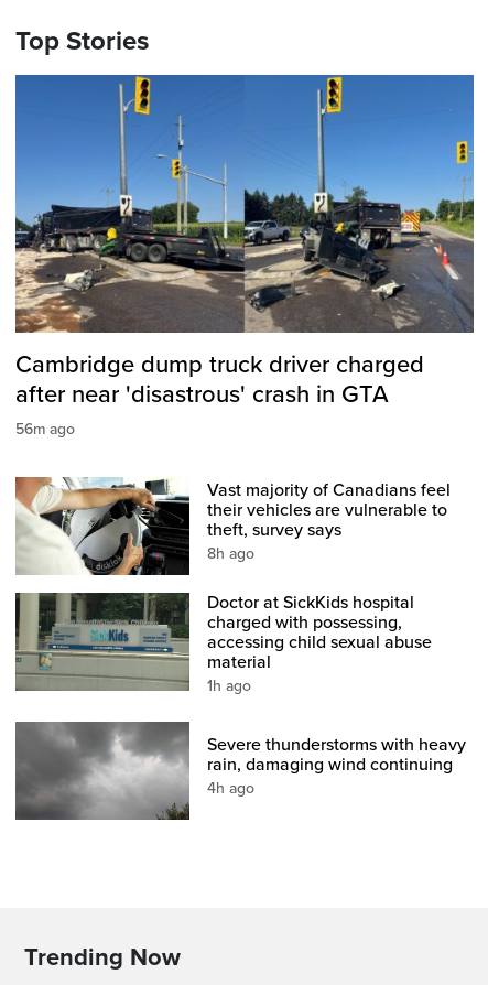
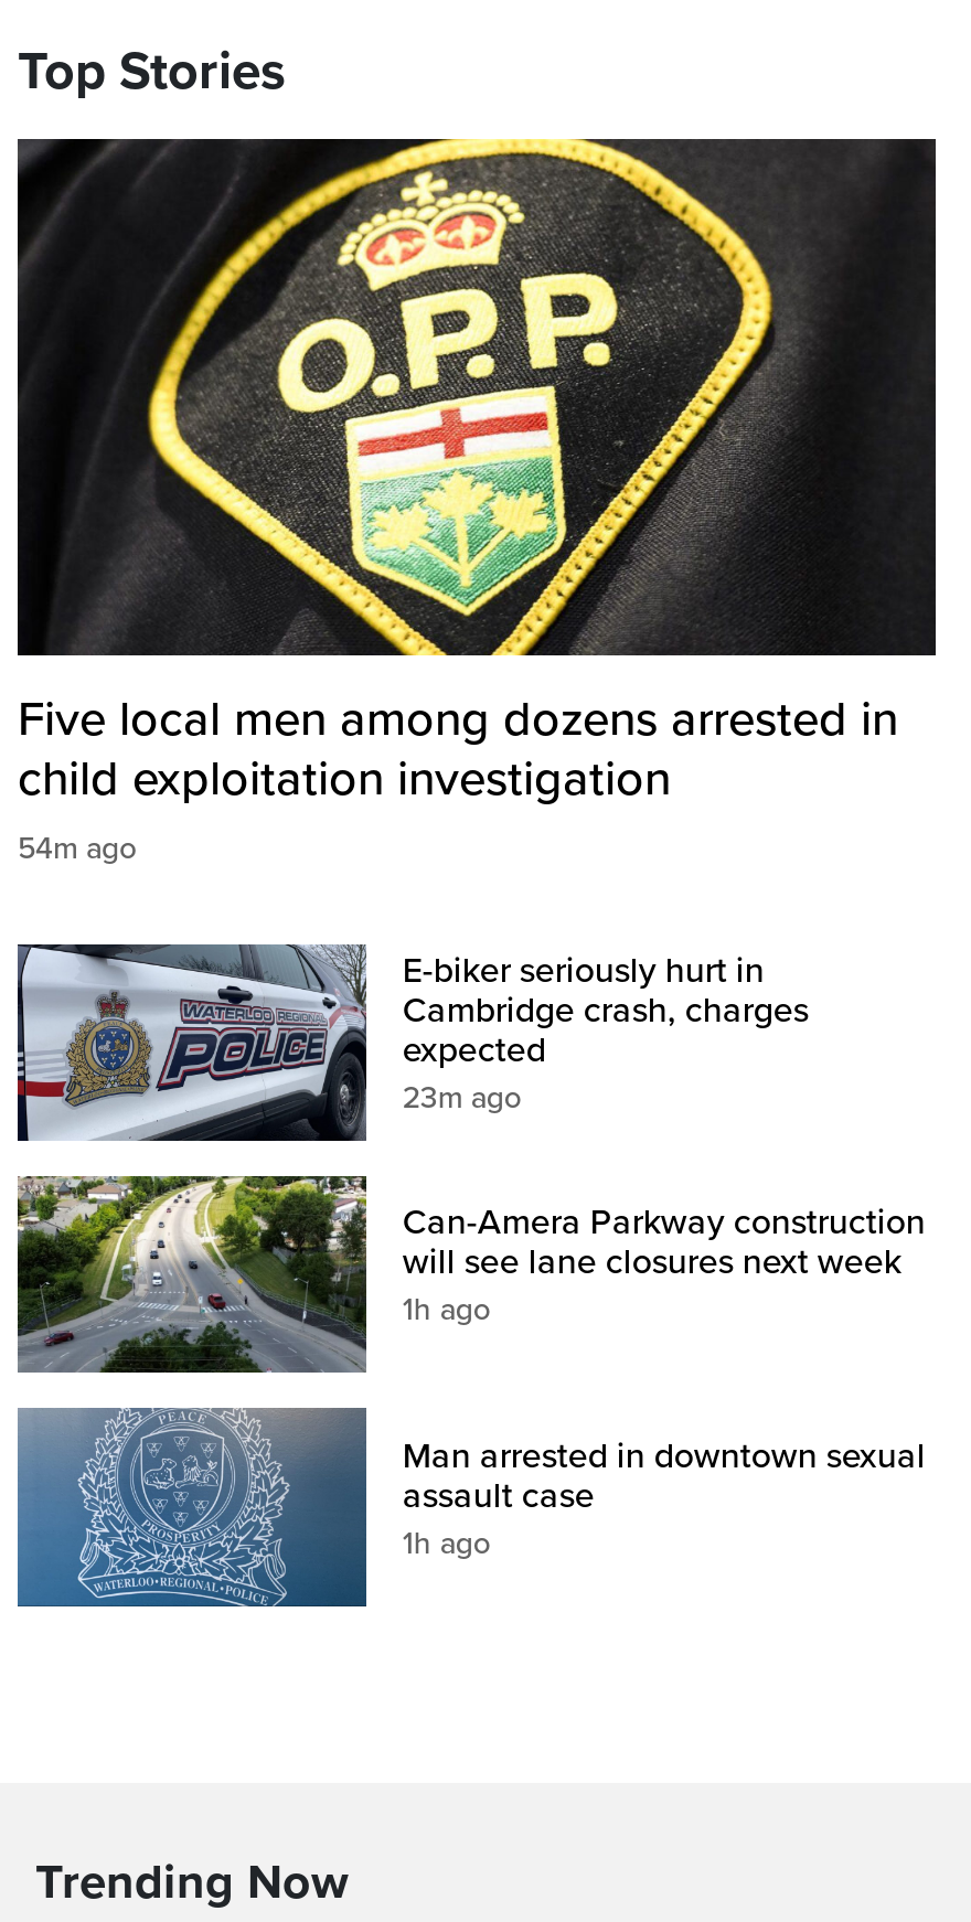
- [image]
- Cambridge dump truck driver charged
- after near 'disastrous' crash in GTA
- 56m ago
+ [image]
+ Five local men among dozens arrested in
+ child exploitation investigation
+ 54m ago

- [image]
- Vast majority of Canadians feel
- their vehicles are vulnerable to
- theft, survey says
- 8h ago
+ [image]
+ E-biker seriously hurt in
+ Cambridge crash, charges
+ expected
+ 23m ago

- [image]
- Doctor at SickKids hospital
- charged with possessing,
- accessing child sexual abuse
- material
+ [image]
+ Can-Amera Parkway construction
+ will see lane closures next week

- [image]
- Severe thunderstorms with heavy
- rain, damaging wind continuing
- 4h ago
+ [image]
+ Man arrested in downtown sexual
+ assault case
+ 1h ago
